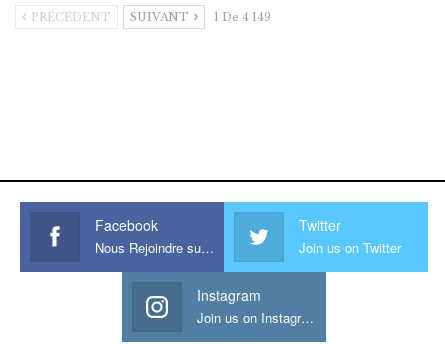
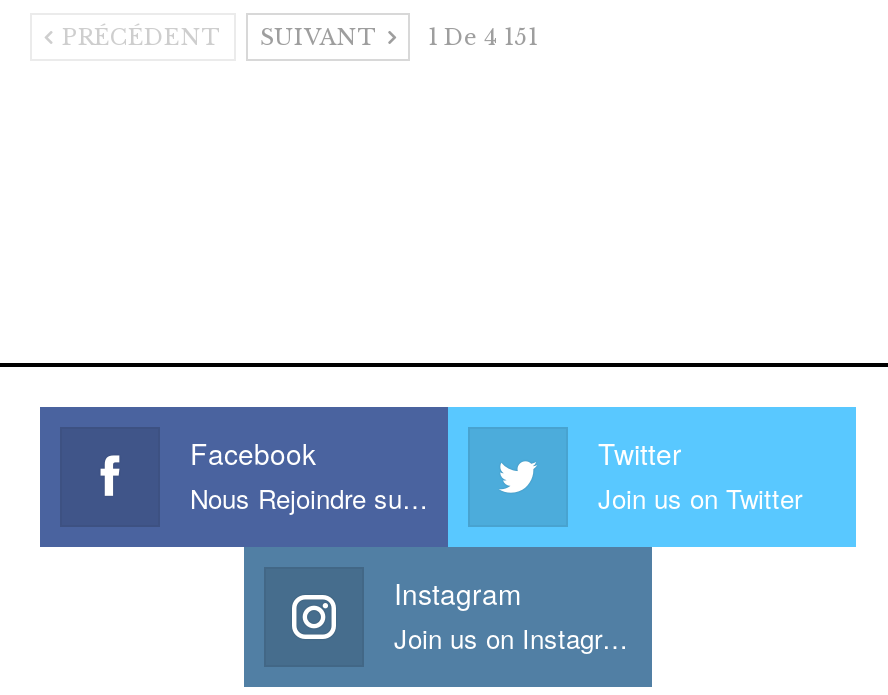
- PRÉCÉDENT SUIVANT 1 De 4 149
+ PRÉCÉDENT SUIVANT 1 De 4 151
